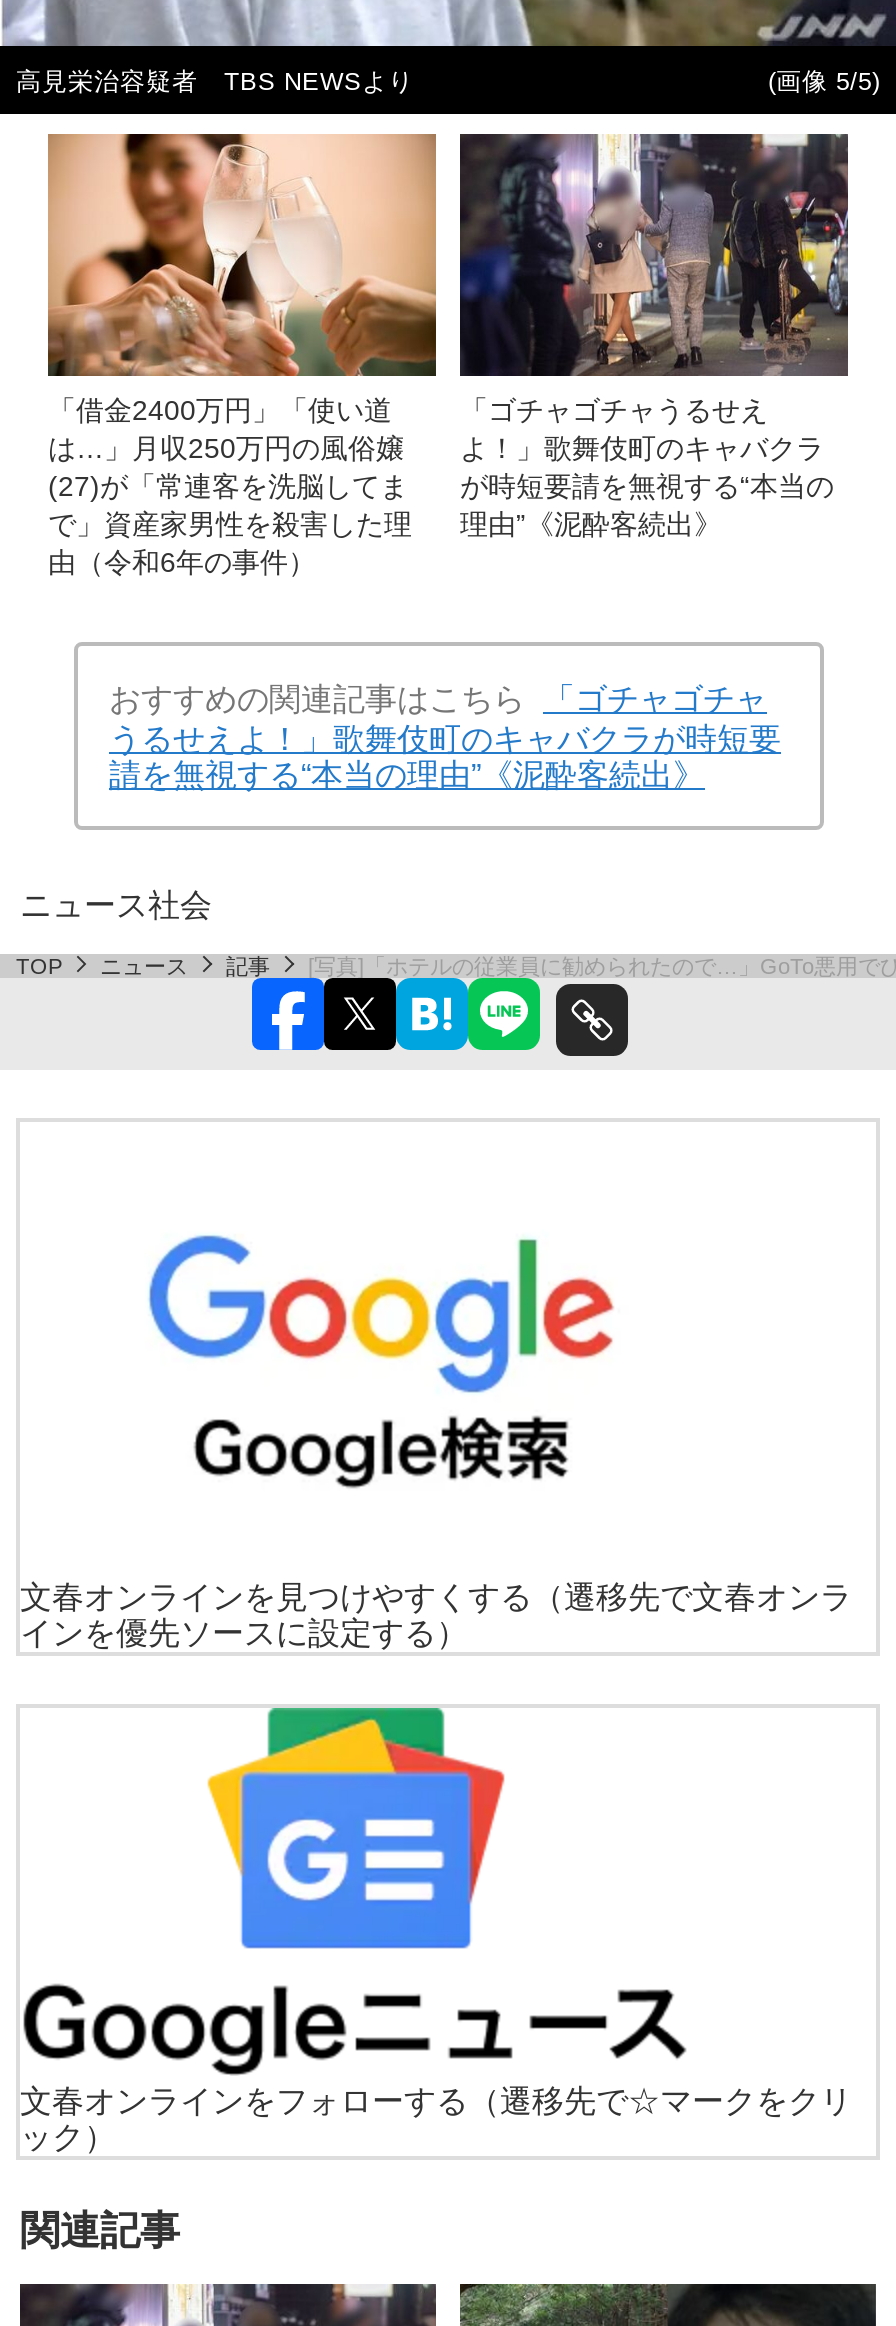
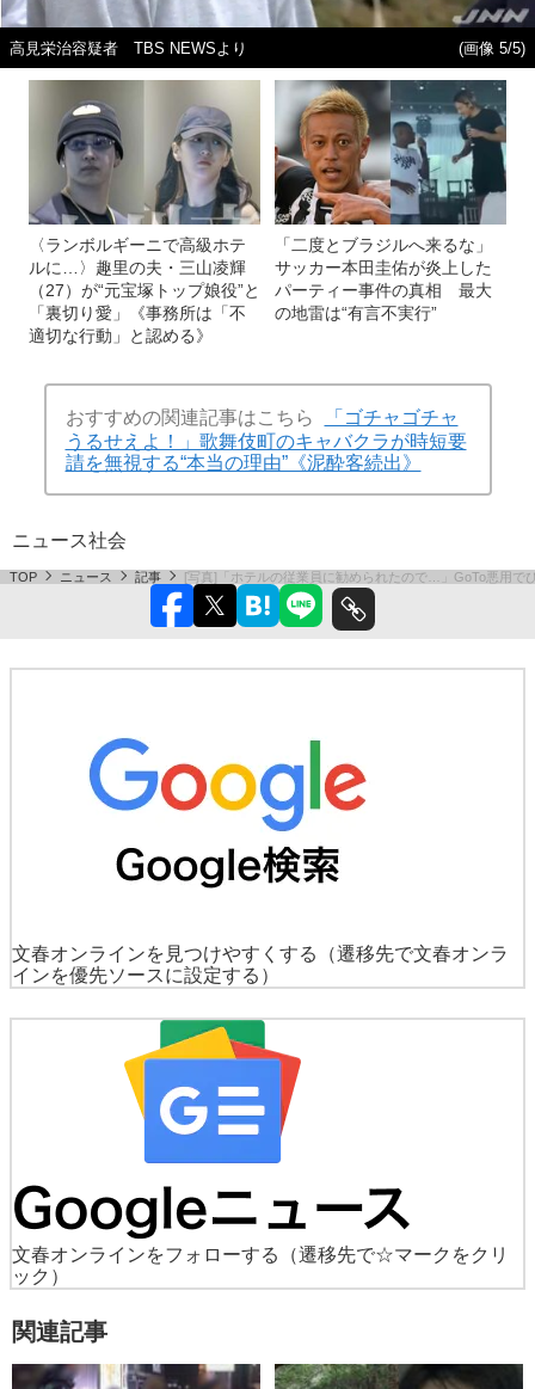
- [image]
- 「借金2400万円」「使い道
- は…」月収250万円の風俗嬢
- (27)が「常連客を洗脳してま
- で」資産家男性を殺害した理
- 由（令和6年の事件）
+ [image]
+ 〈ランボルギーニで高級ホテ
+ ルに…〉趣里の夫・三山凌輝
+ （27）が“元宝塚トップ娘役”と
+ 「裏切り愛」《事務所は「不
+ 適切な行動」と認める》

- [image]
- 「ゴチャゴチャうるせえ
- よ！」歌舞伎町のキャバクラ
- が時短要請を無視する“本当の
- 理由”《泥酔客続出》
+ [image]
+ 「二度とブラジルへ来るな」
+ サッカー本田圭佑が炎上した
+ パーティー事件の真相 最大
+ の地雷は“有言不実行”
